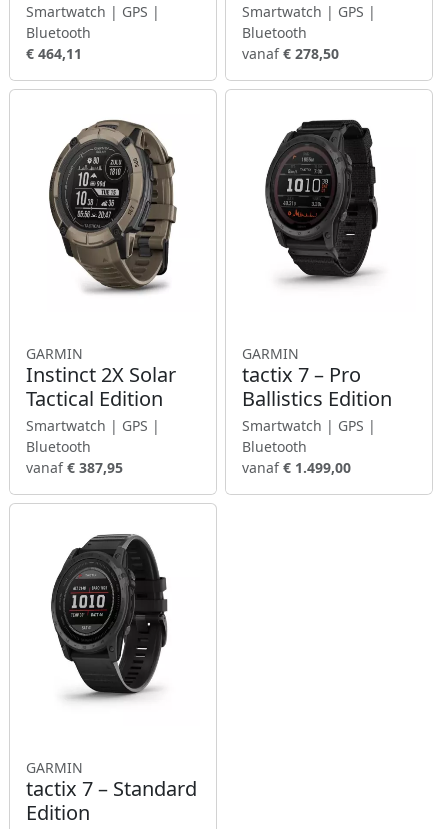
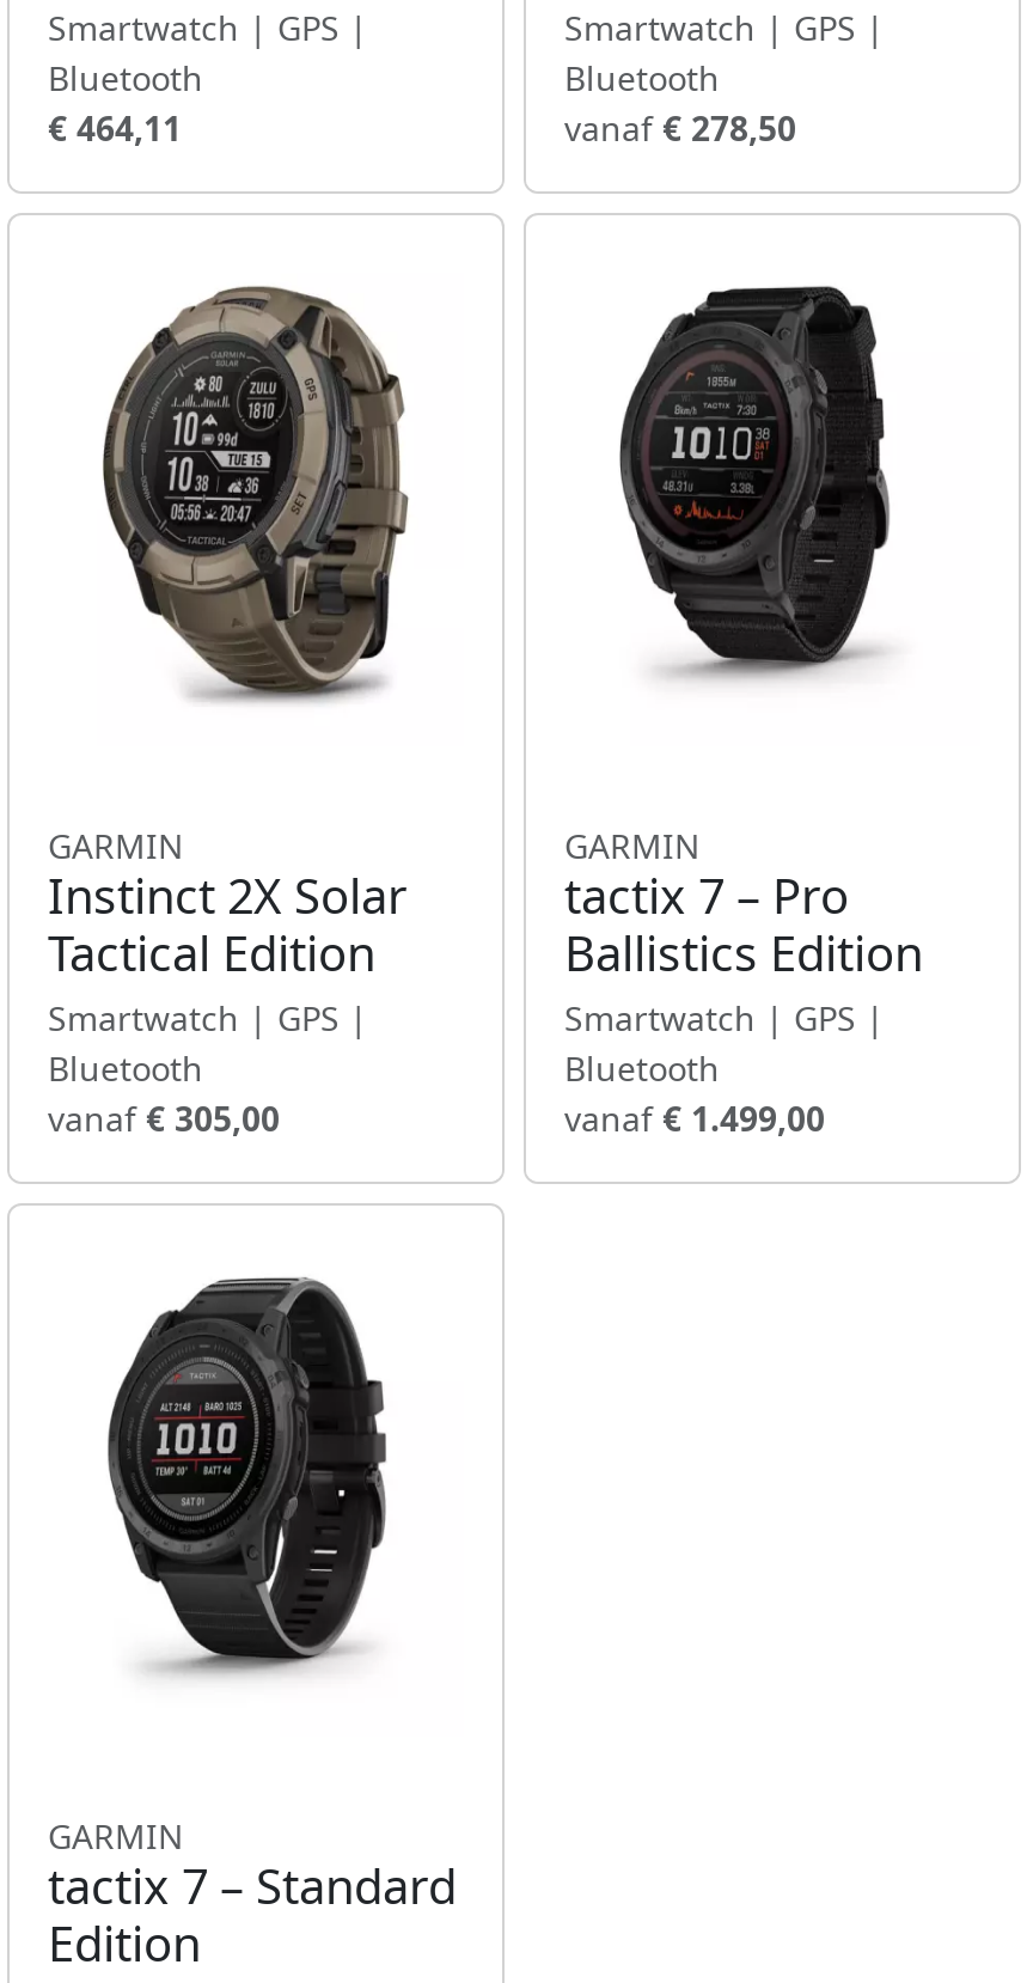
- vanaf € 387,95
+ vanaf € 305,00
